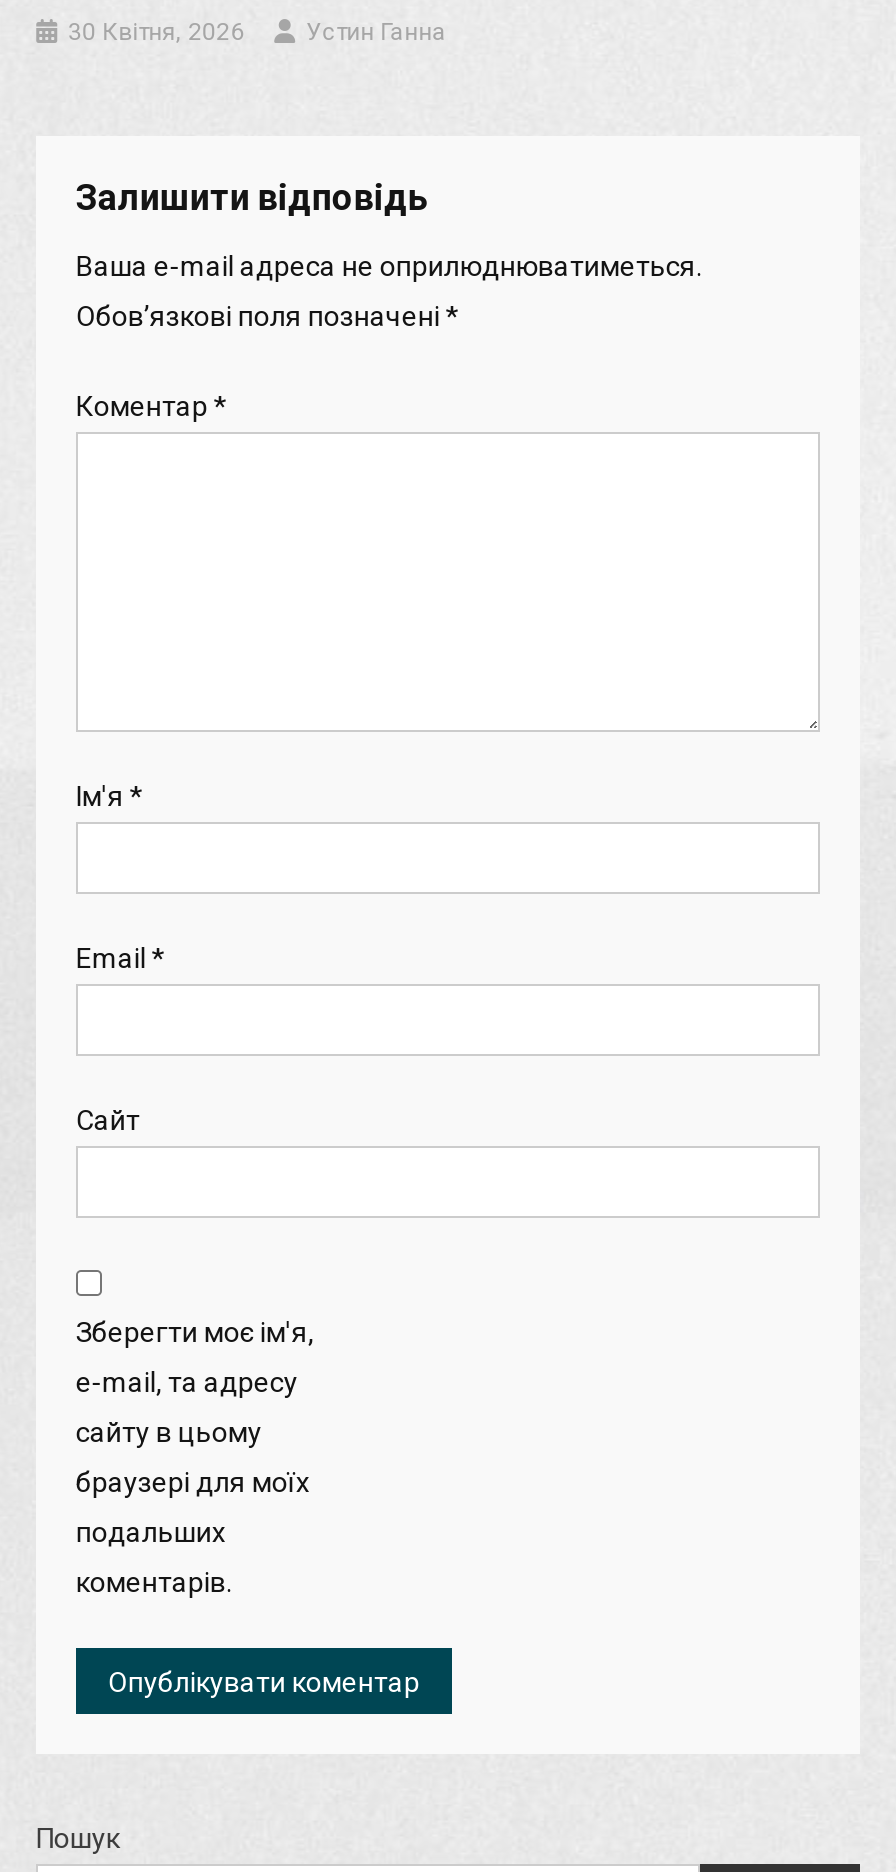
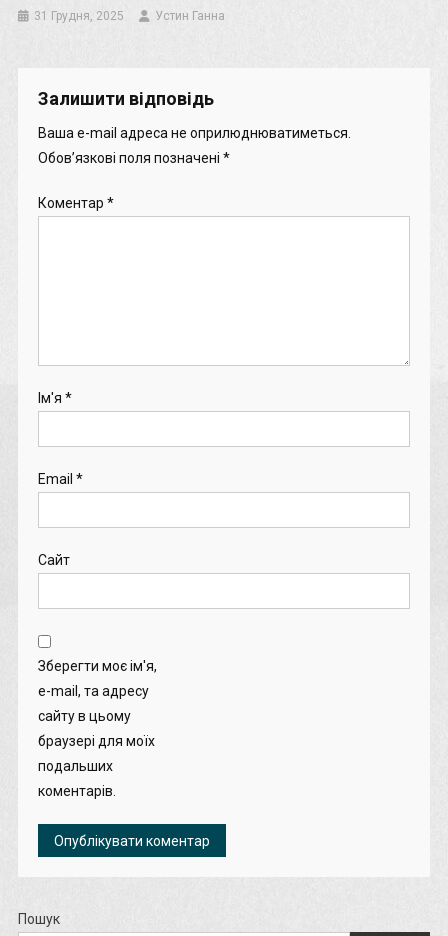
- 30 Квітня, 2026
+ 31 Грудня, 2025
